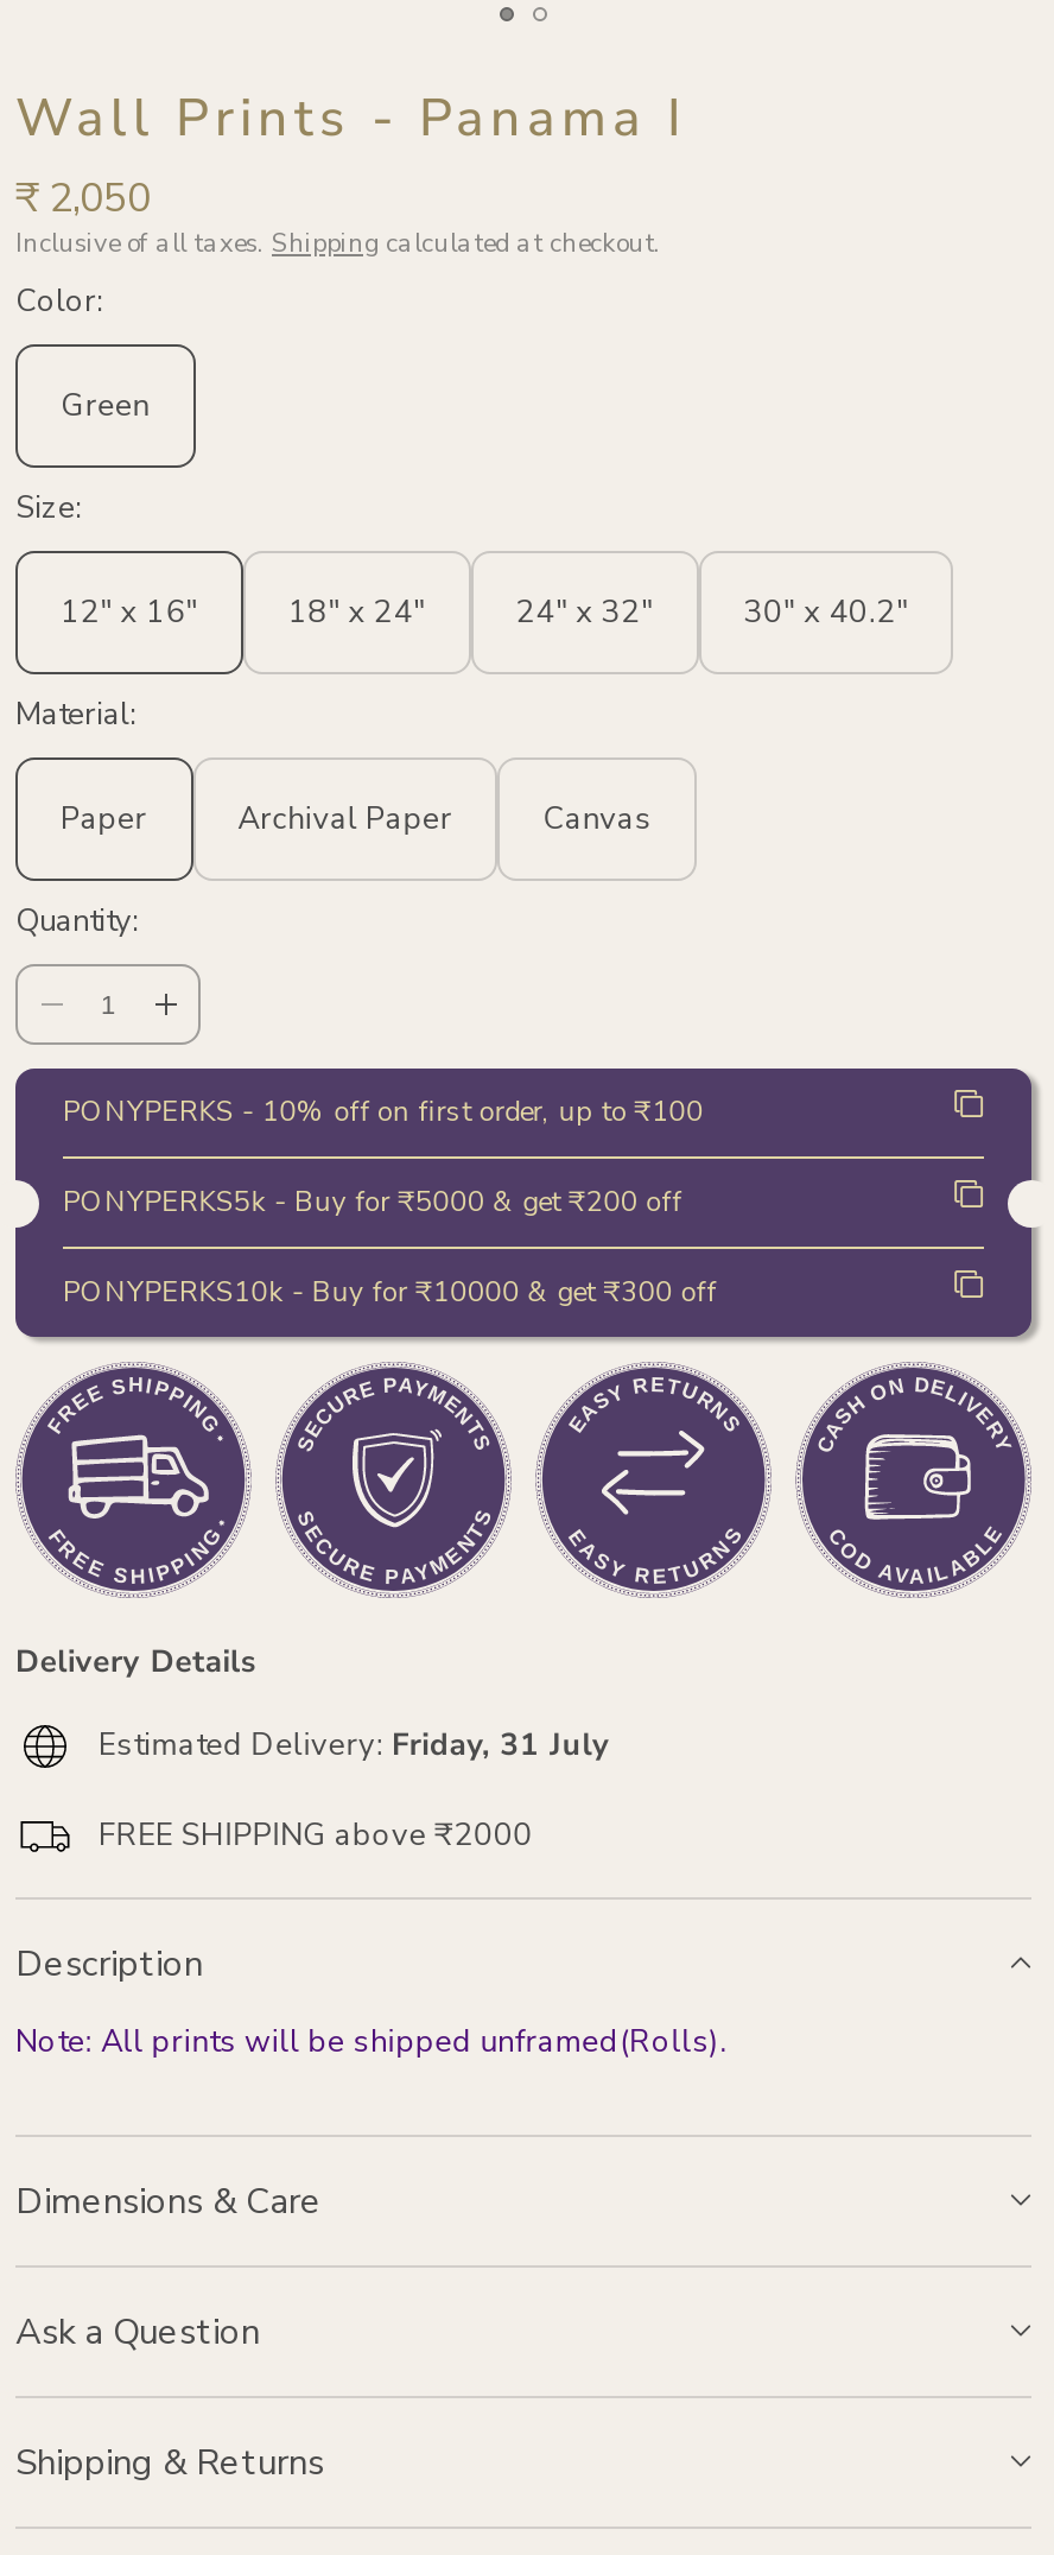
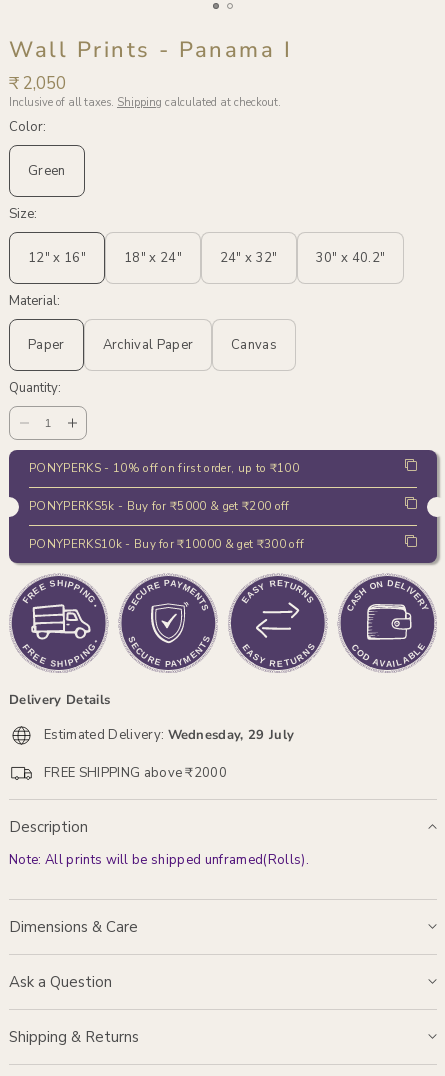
- Estimated Delivery: Friday, 31 July
+ Estimated Delivery: Wednesday, 29 July
